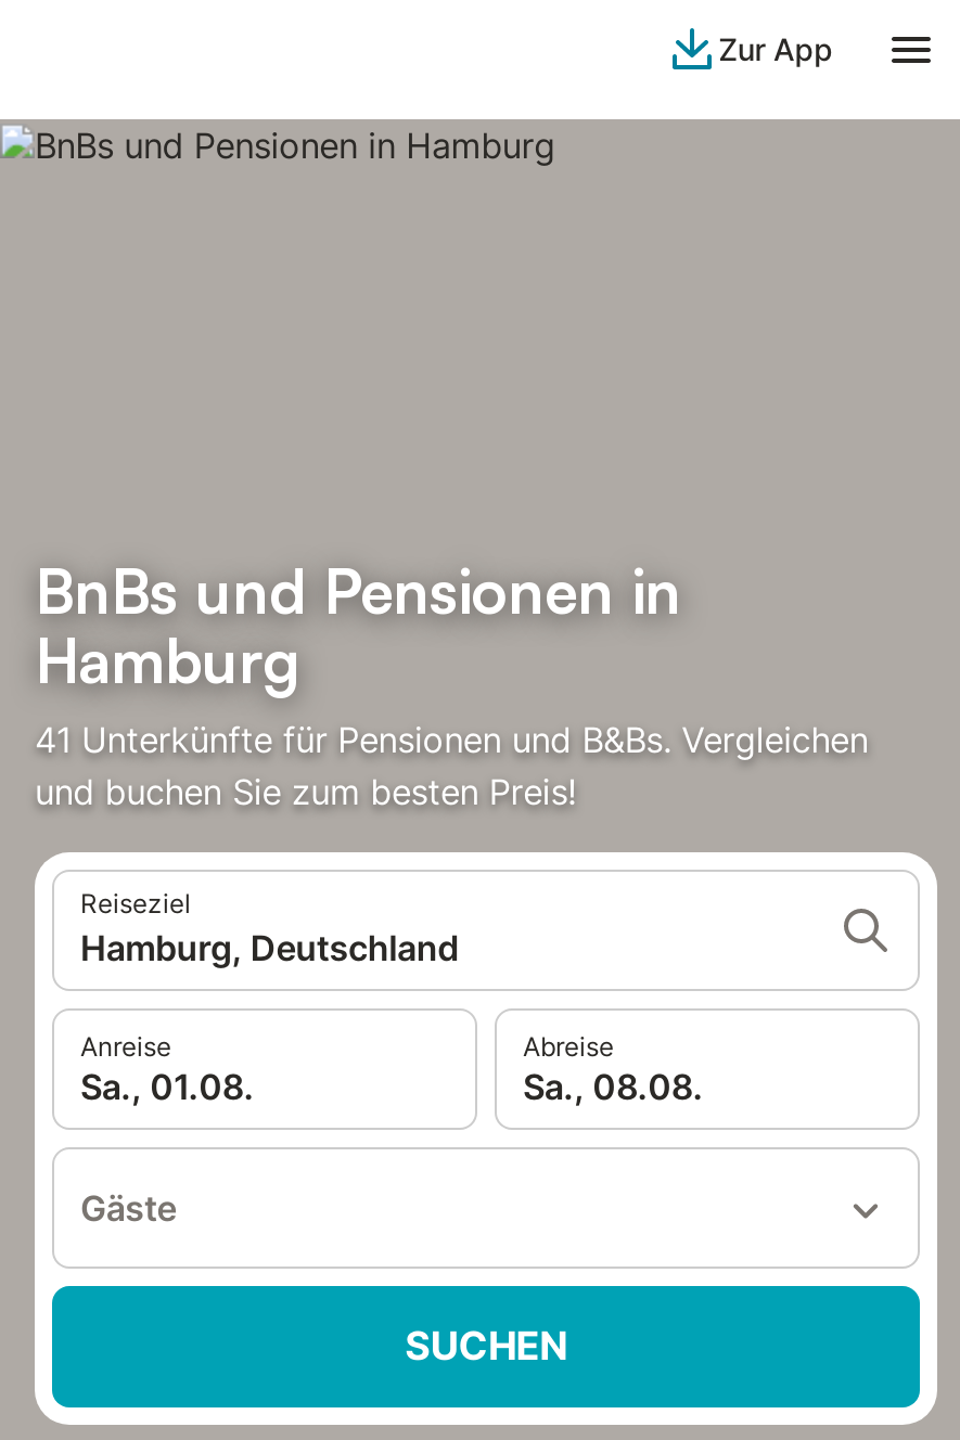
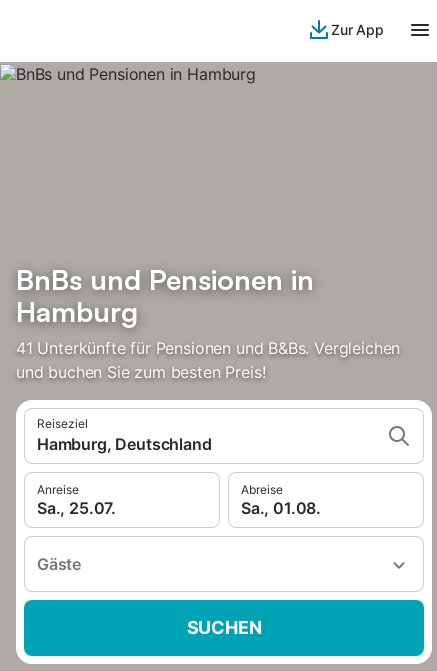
- Sa., 01.08.
+ Sa., 25.07.

- Sa., 08.08.
+ Sa., 01.08.
